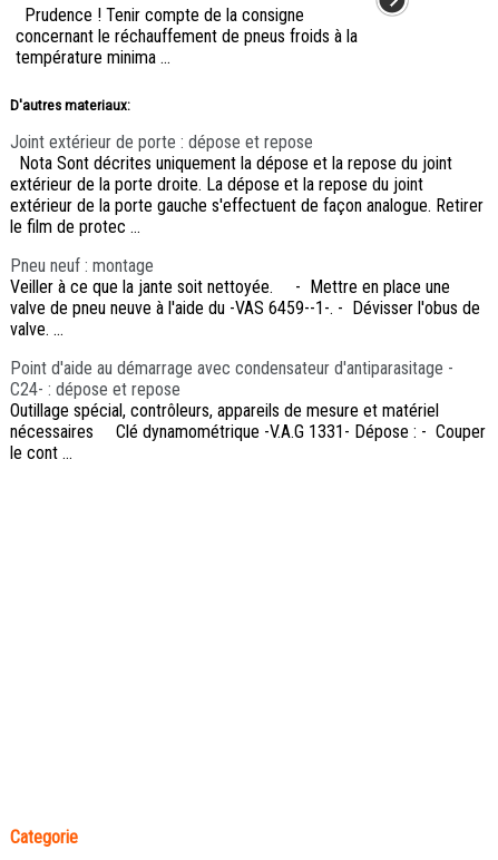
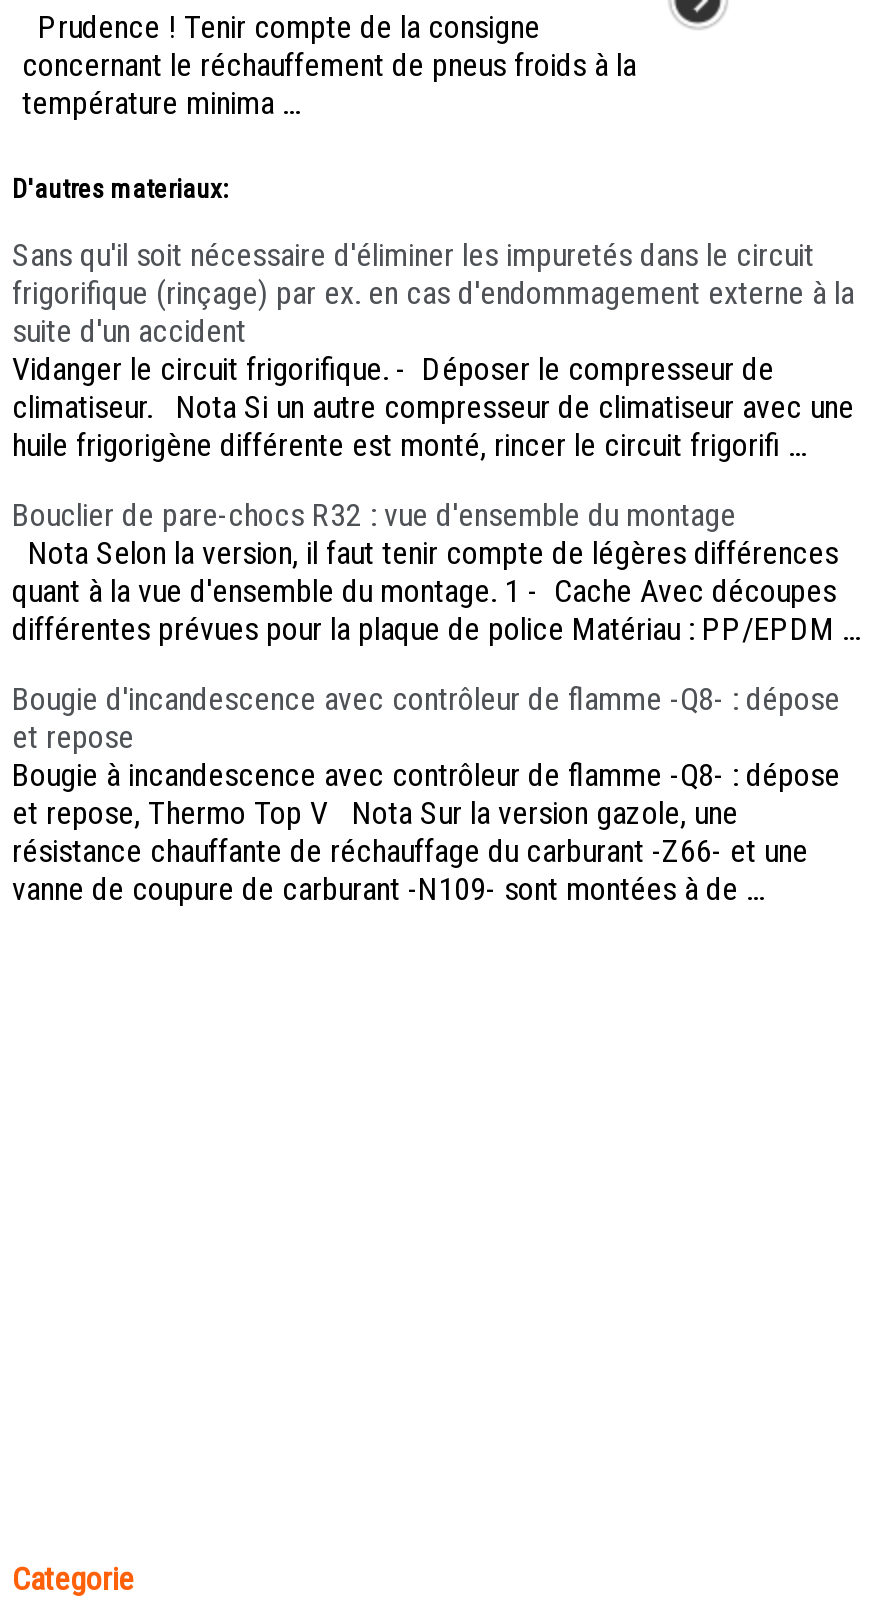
- Joint extérieur de porte : dépose et repose
- Nota Sont décrites uniquement la dépose et la repose du joint
- extérieur de la porte droite. La dépose et la repose du joint
- extérieur de la porte gauche s'effectuent de façon analogue. Retirer
- le film de protec ...
+ Sans qu'il soit nécessaire d'éliminer les impuretés dans le circuit
+ frigorifique (rinçage) par ex. en cas d'endommagement externe à la
+ suite d'un accident
+ Vidanger le circuit frigorifique. - Déposer le compresseur de
+ climatiseur. Nota Si un autre compresseur de climatiseur avec une
+ huile frigorigène différente est monté, rincer le circuit frigorifi ...

- Pneu neuf : montage
- Veiller à ce que la jante soit nettoyée. - Mettre en place une
- valve de pneu neuve à l'aide du -VAS 6459--1-. - Dévisser l'obus de
- valve. ...
+ Bouclier de pare-chocs R32 : vue d'ensemble du montage
+ Nota Selon la version, il faut tenir compte de légères différences
+ quant à la vue d'ensemble du montage. 1 - Cache Avec découpes
+ différentes prévues pour la plaque de police Matériau : PP/EPDM ...

- Point d'aide au démarrage avec condensateur d'antiparasitage -
- C24- : dépose et repose
- Outillage spécial, contrôleurs, appareils de mesure et matériel
- nécessaires Clé dynamométrique -V.A.G 1331- Dépose : - Couper
- le cont ...
+ Bougie d'incandescence avec contrôleur de flamme -Q8- : dépose
+ et repose
+ Bougie à incandescence avec contrôleur de flamme -Q8- : dépose
+ et repose, Thermo Top V Nota Sur la version gazole, une
+ résistance chauffante de réchauffage du carburant -Z66- et une
+ vanne de coupure de carburant -N109- sont montées à de ...
